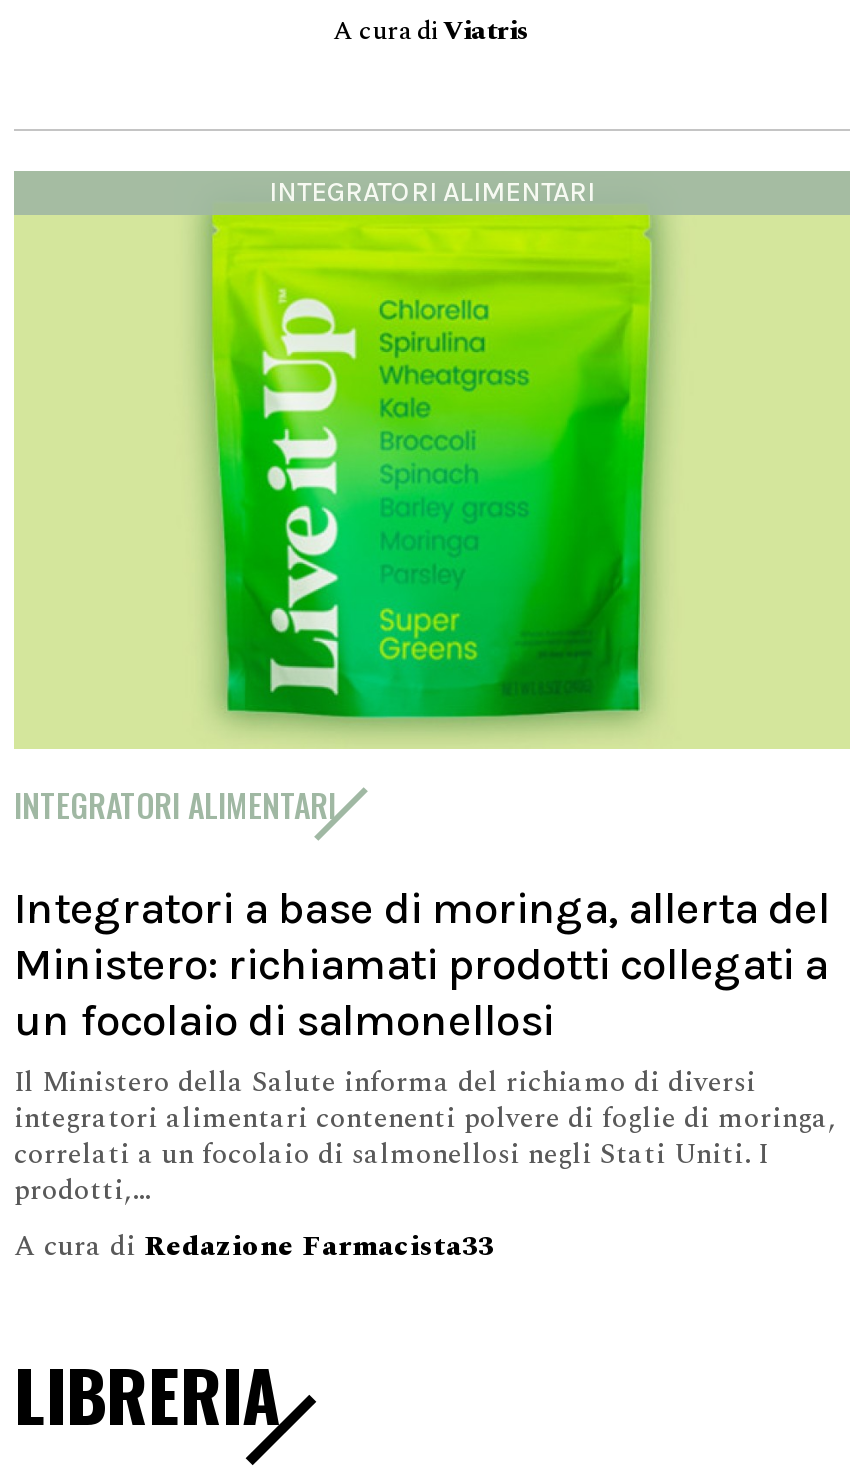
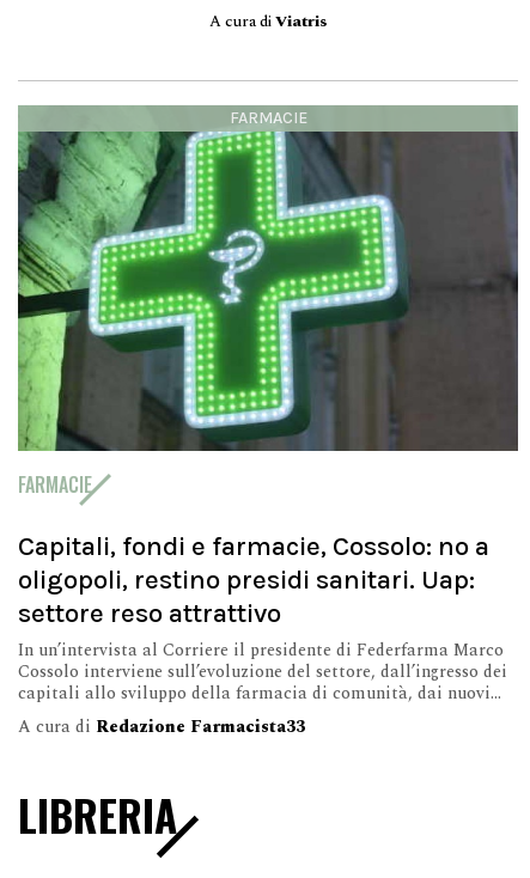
- INTEGRATORI ALIMENTARI
+ FARMACIE

- [image]
- INTEGRATORI ALIMENTARI
+ [image]
+ FARMACIE

- Integratori a base di moringa, allerta del
- Ministero: richiamati prodotti collegati a
- un focolaio di salmonellosi
- Il Ministero della Salute informa del richiamo di diversi
- integratori alimentari contenenti polvere di foglie di moringa,
- correlati a un focolaio di salmonellosi negli Stati Uniti. I
- prodotti,...
+ Capitali, fondi e farmacie, Cossolo: no a
+ oligopoli, restino presidi sanitari. Uap:
+ settore reso attrattivo
+ In un’intervista al Corriere il presidente di Federfarma Marco
+ Cossolo interviene sull’evoluzione del settore, dall’ingresso dei
+ capitali allo sviluppo della farmacia di comunità, dai nuovi...
